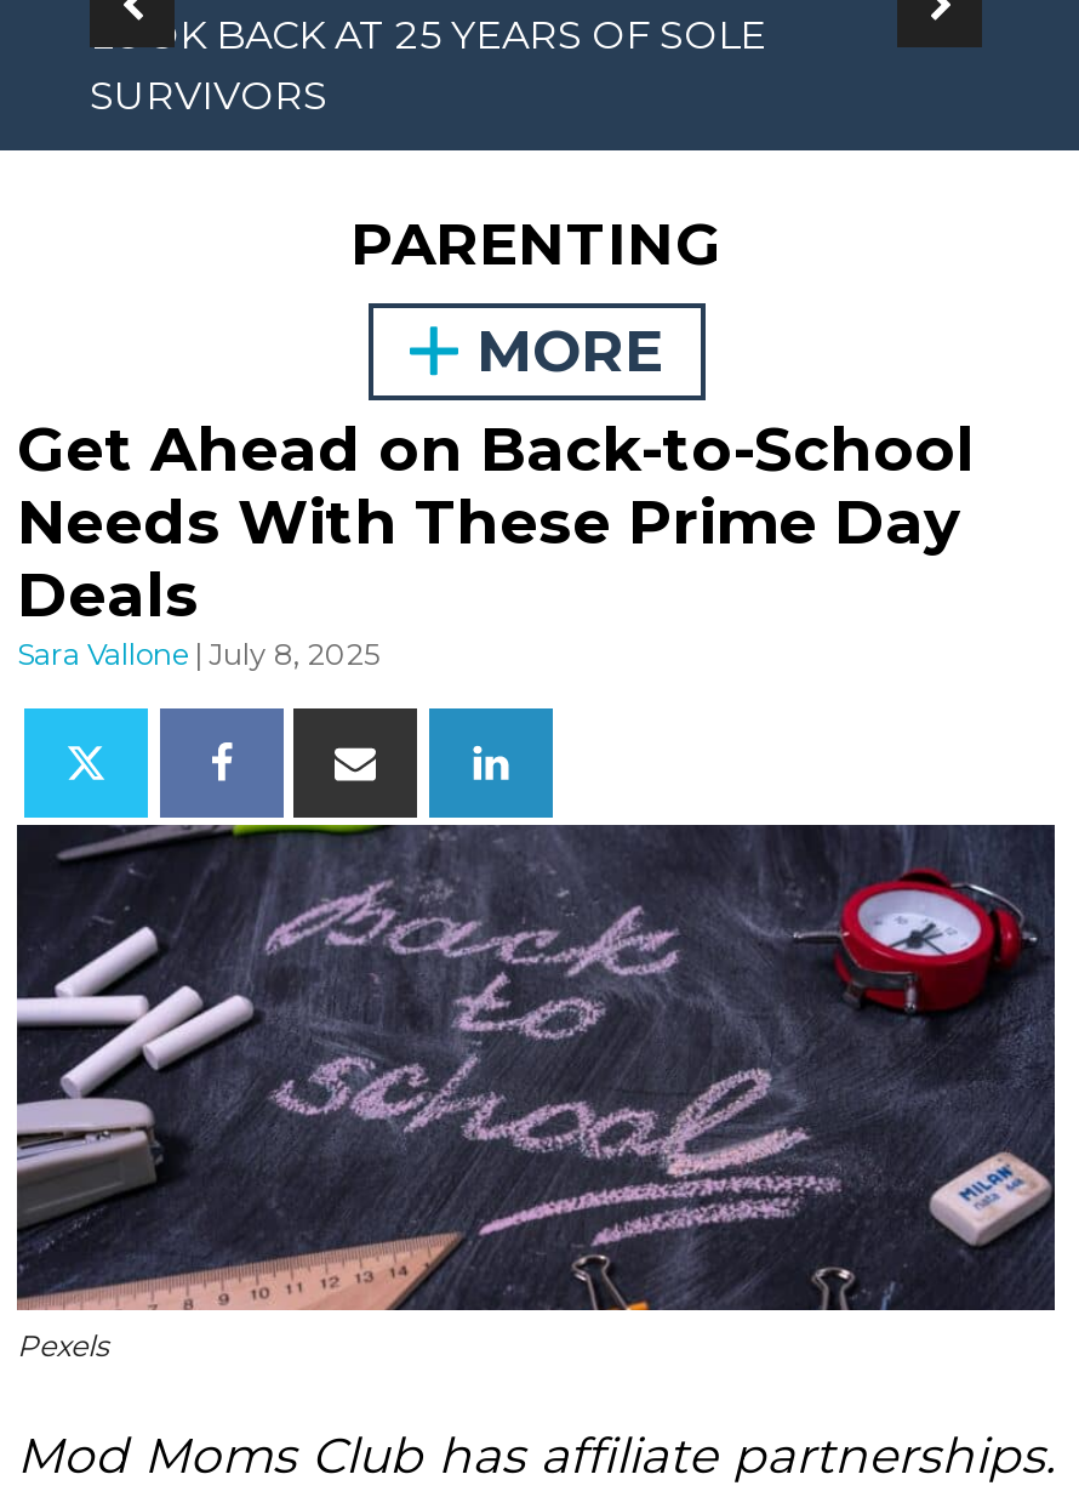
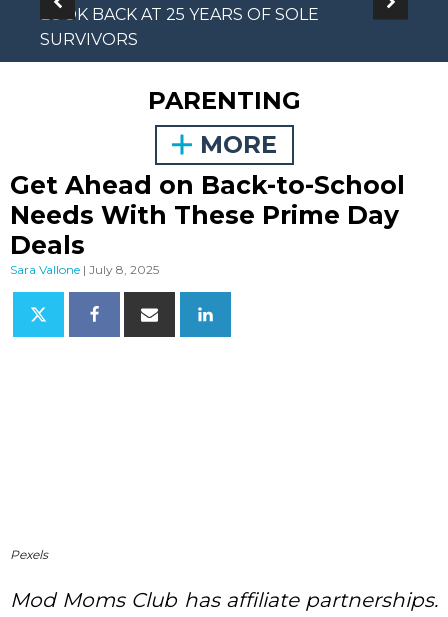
- [image]
